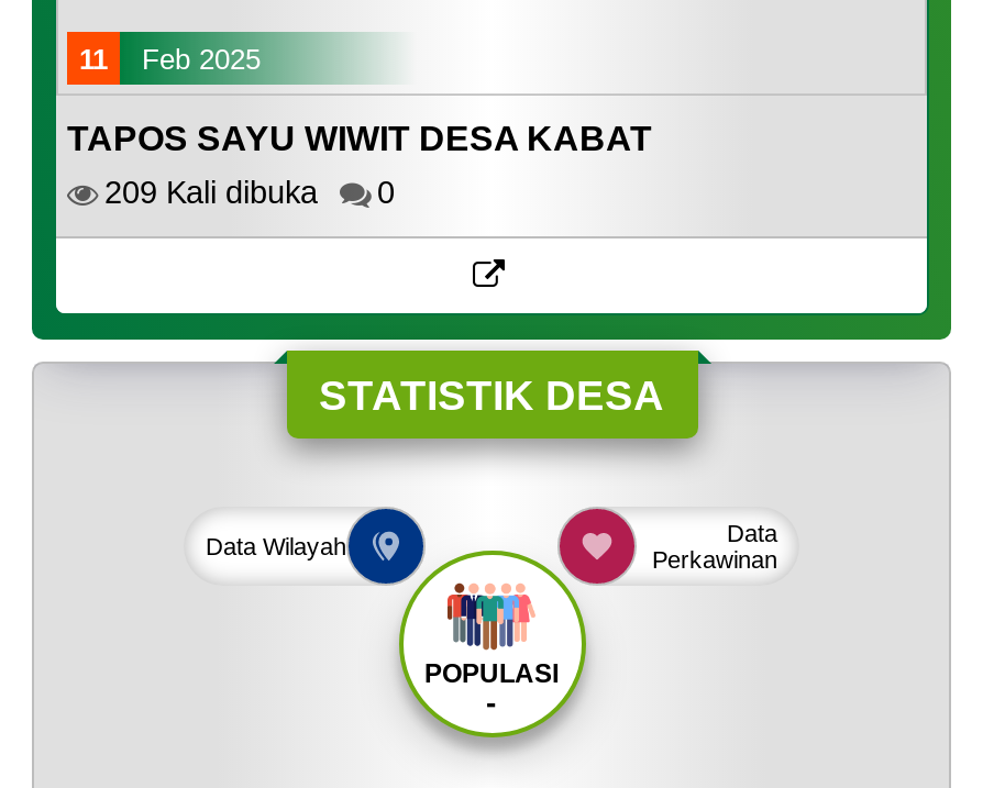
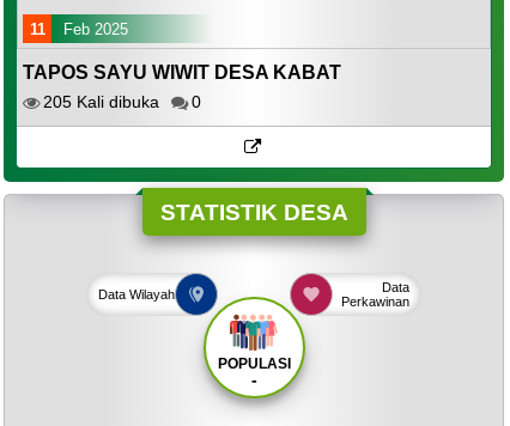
- 209 Kali dibuka 0
+ 205 Kali dibuka 0
